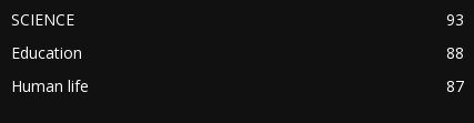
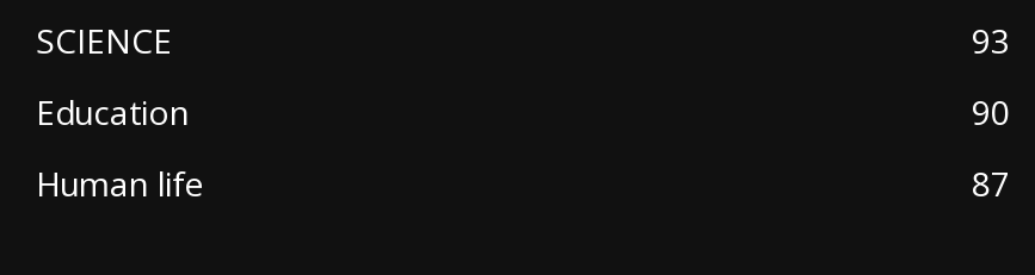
- 88
+ 90
